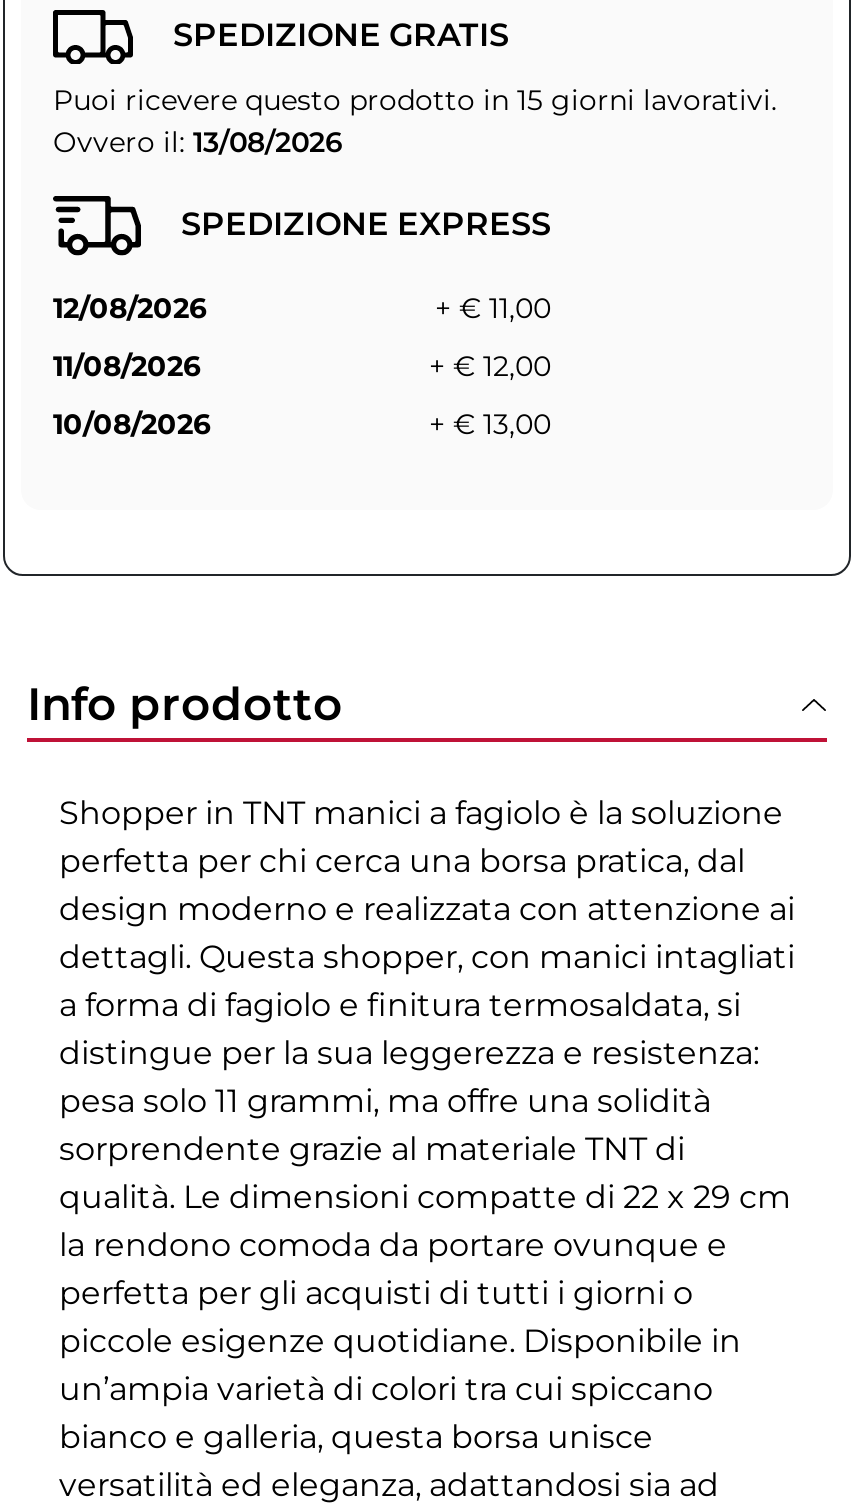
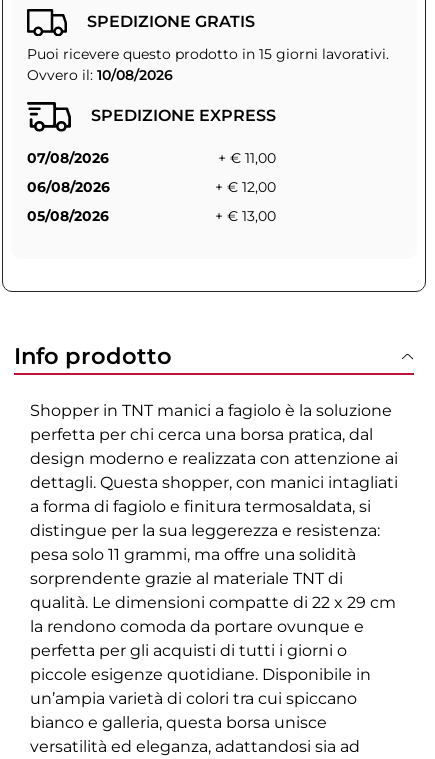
- Ovvero il: 13/08/2026
+ Ovvero il: 10/08/2026

- 12/08/2026
+ 07/08/2026

- 11/08/2026
+ 06/08/2026

- 10/08/2026
+ 05/08/2026
